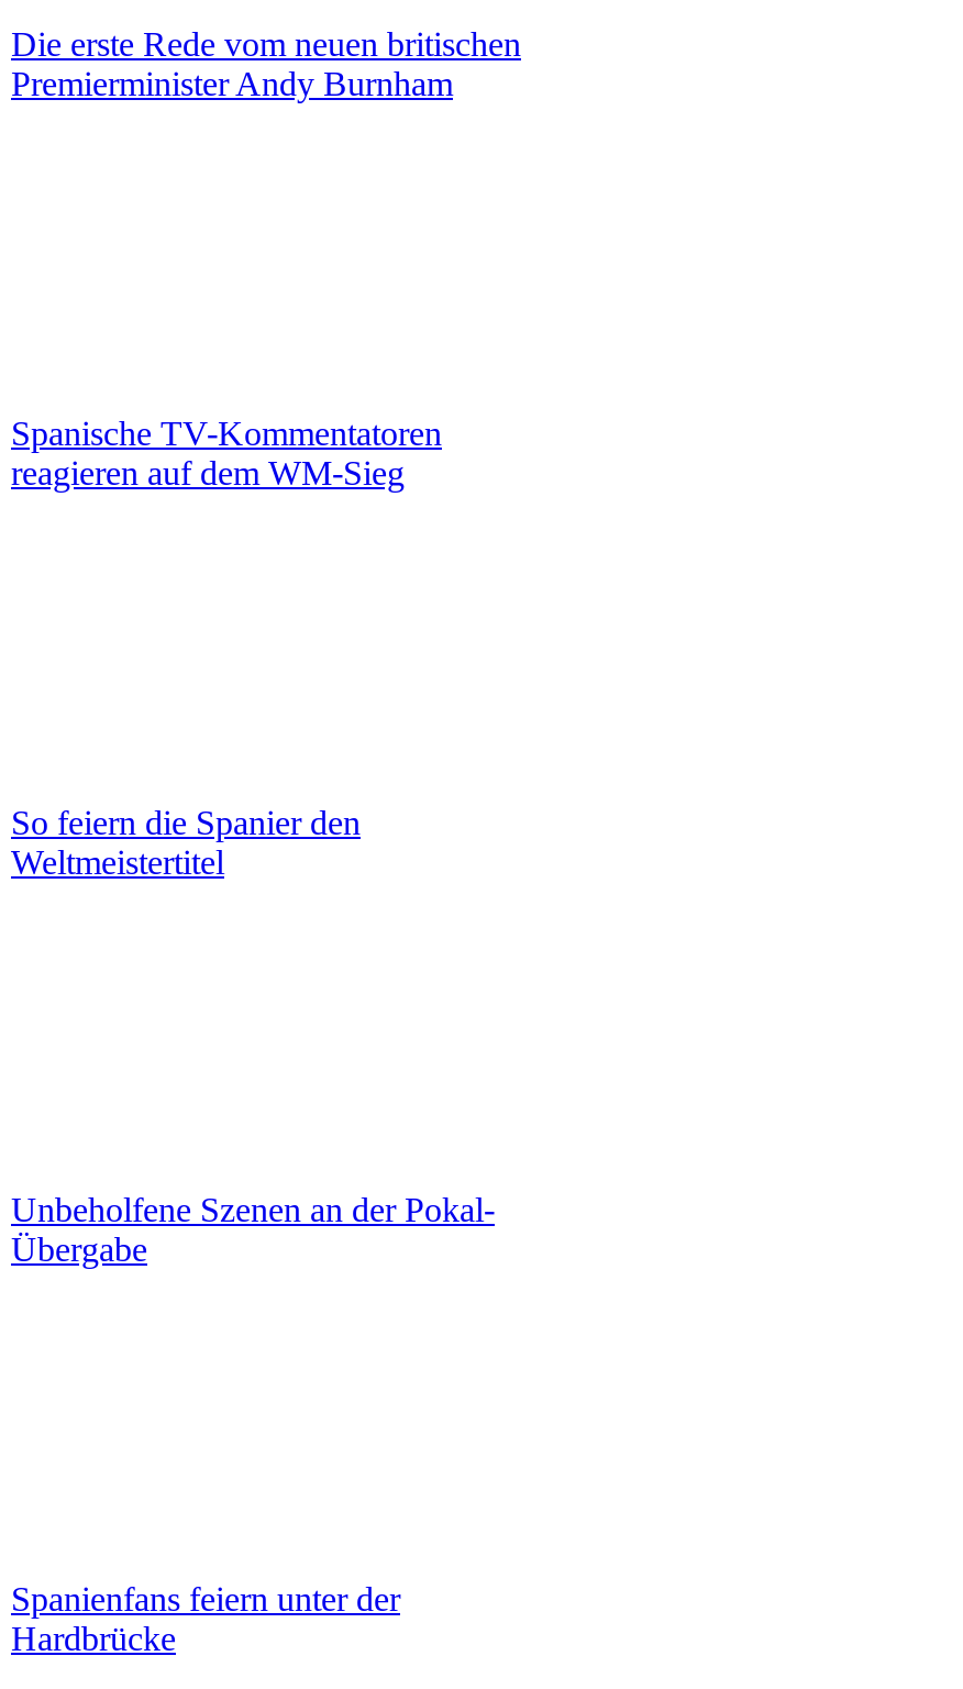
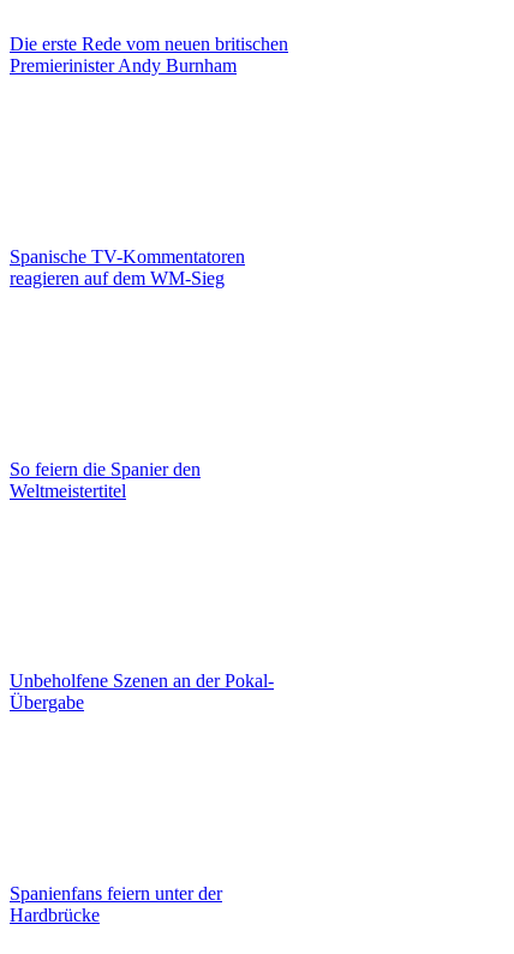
- Premierminister Andy Burnham
+ Premierinister Andy Burnham
